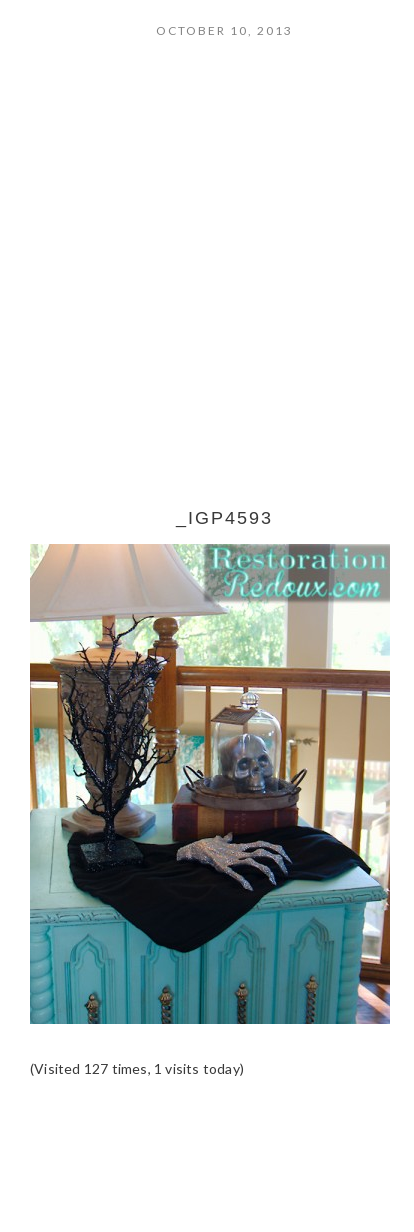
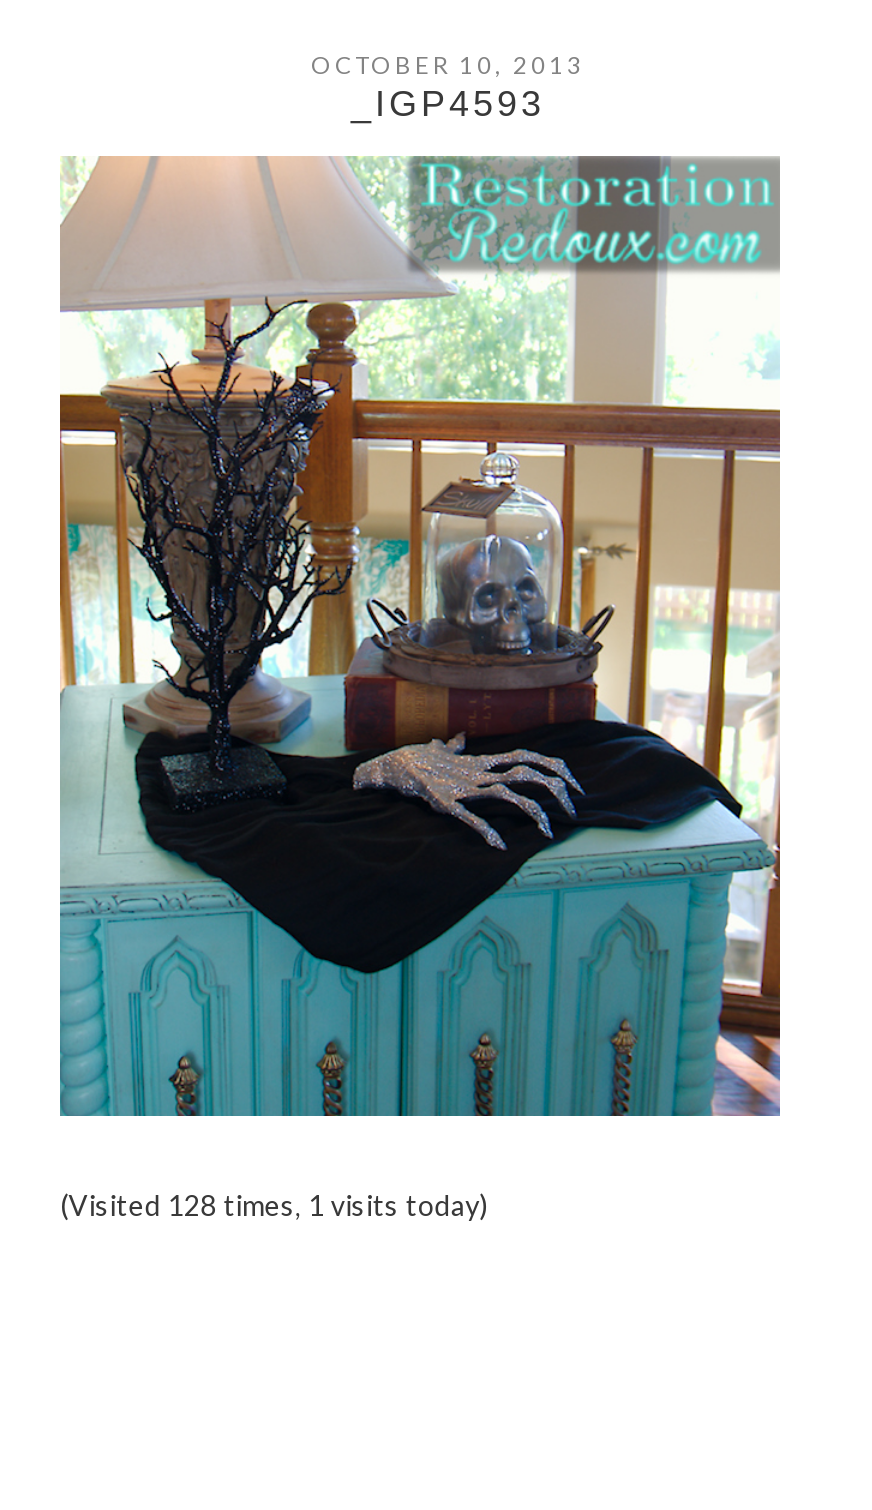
- (Visited 127 times, 1 visits today)
+ (Visited 128 times, 1 visits today)
